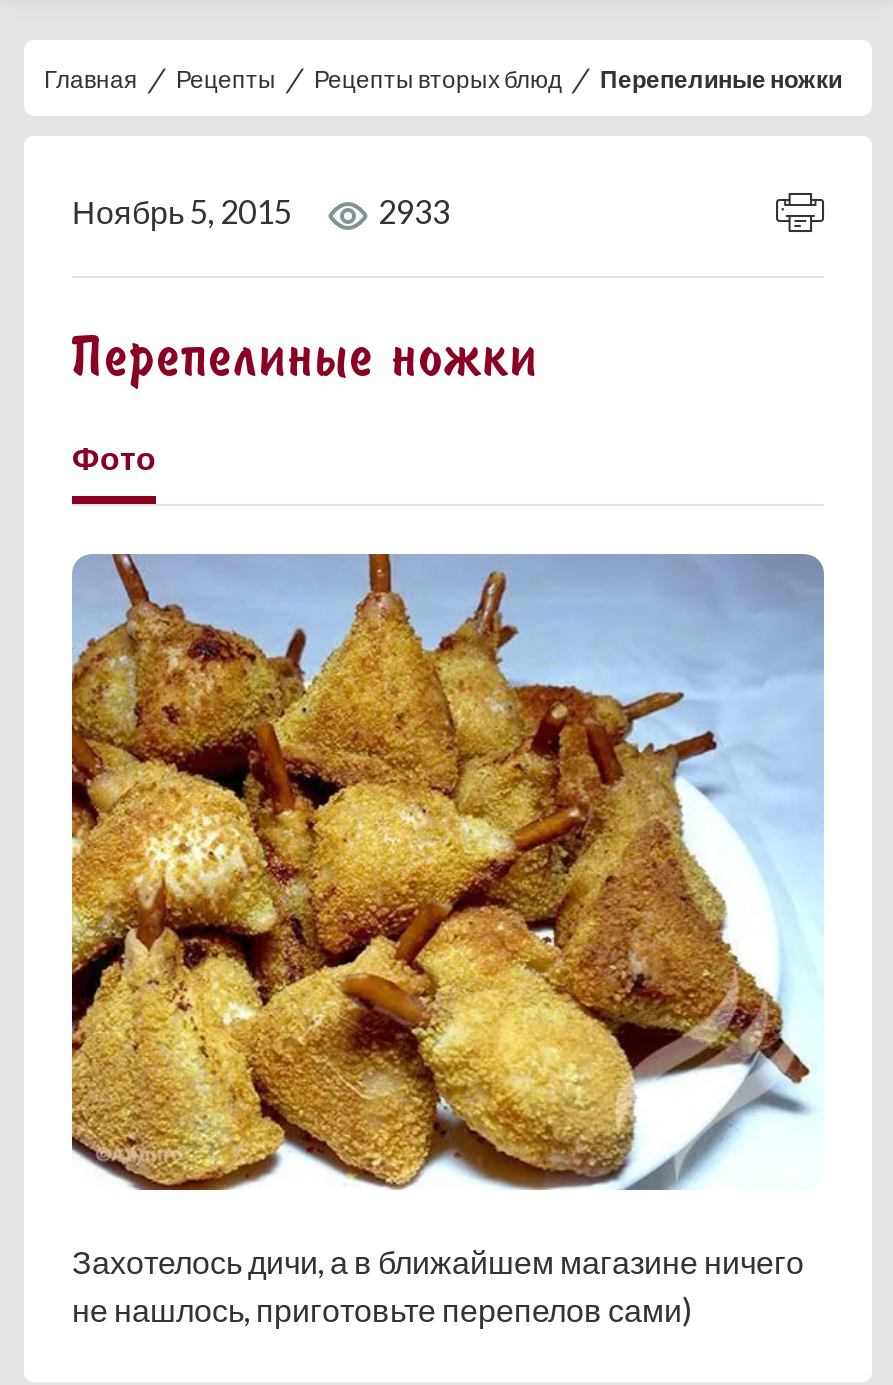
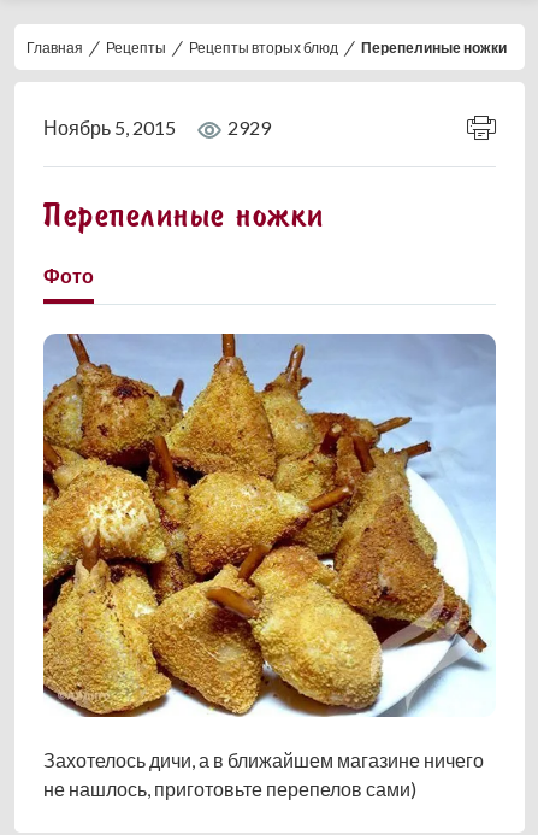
- 2933
+ 2929
